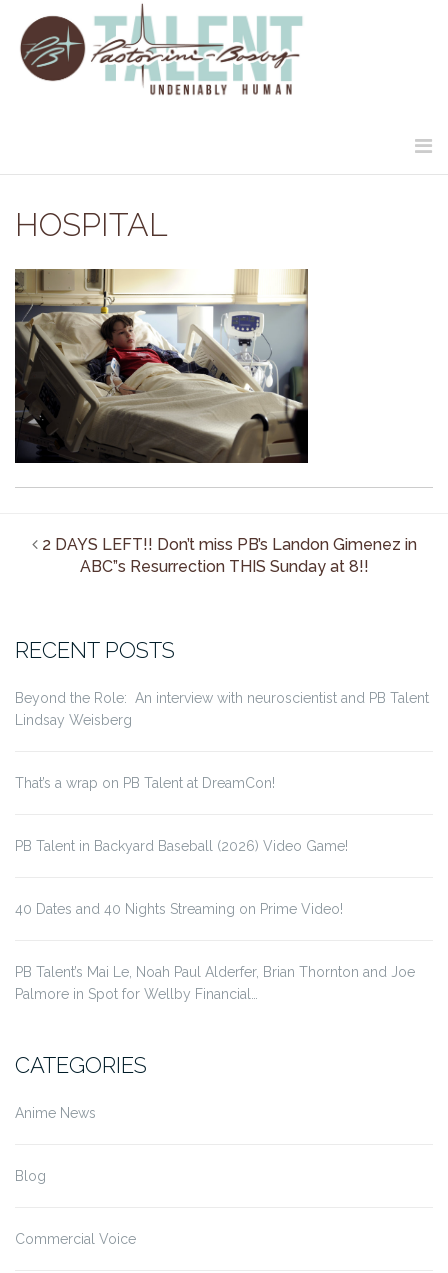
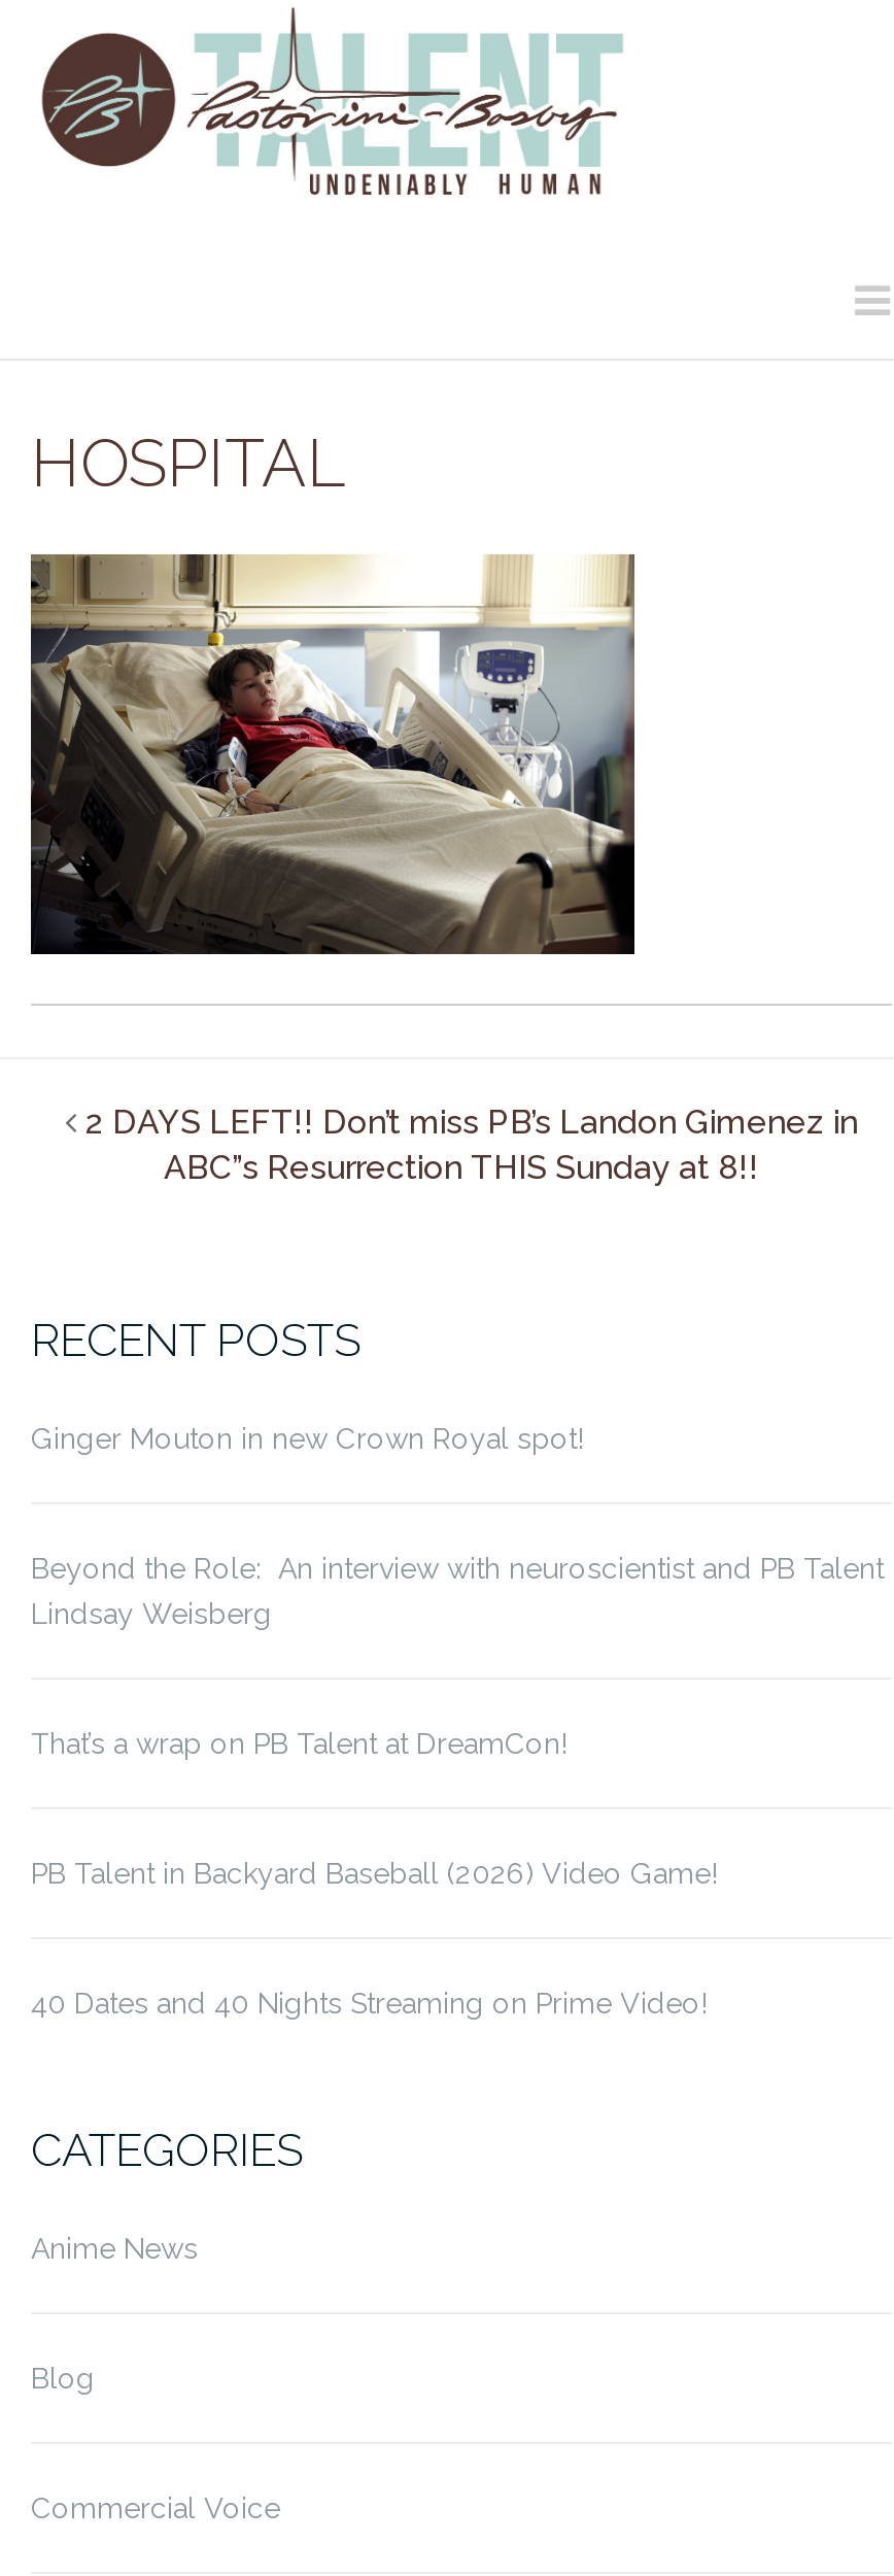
+ Ginger Mouton in new Crown Royal spot!

moved down: Beyond the Role: An interview with neuroscientist and PB Talent | Lindsay Weisberg | That’s a wrap on PB Talent at DreamCon! | PB Talent in Backyard Baseball (2026) Video Game! | 40 Dates and 40 Nights Streaming on Prime Video!

- PB Talent’s Mai Le, Noah Paul Alderfer, Brian Thornton and Joe
- Palmore in Spot for Wellby Financial…
